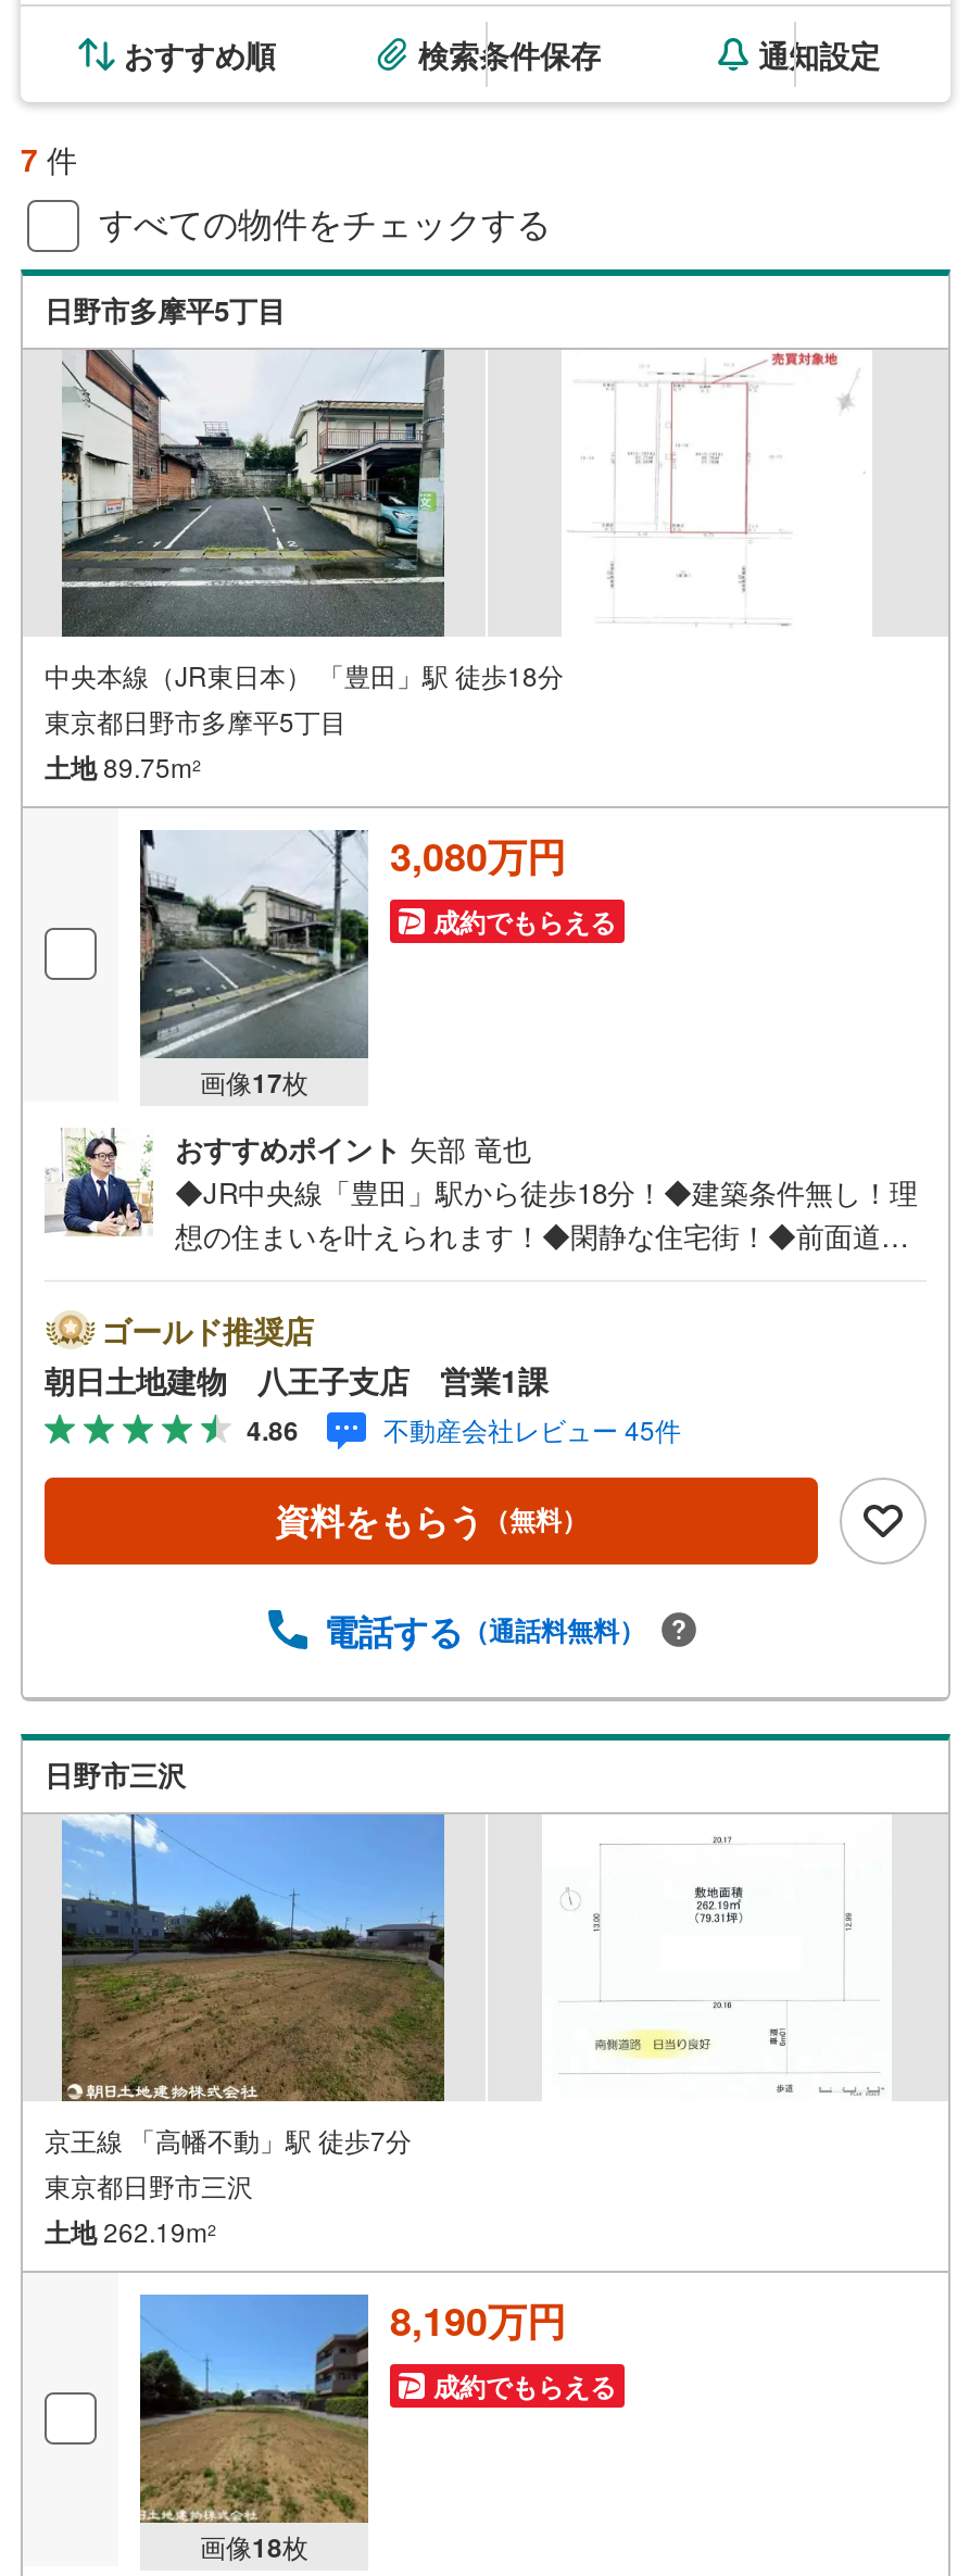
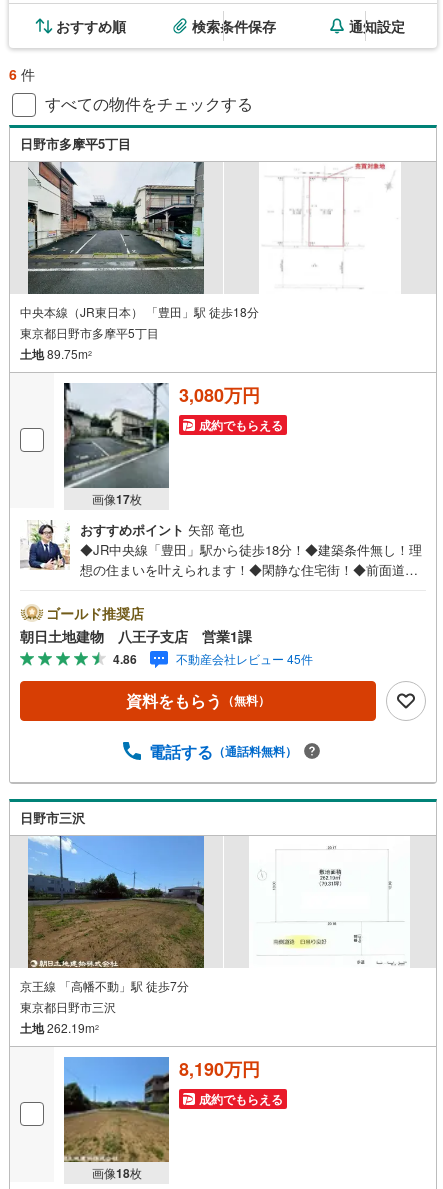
- 7件
+ 6件
